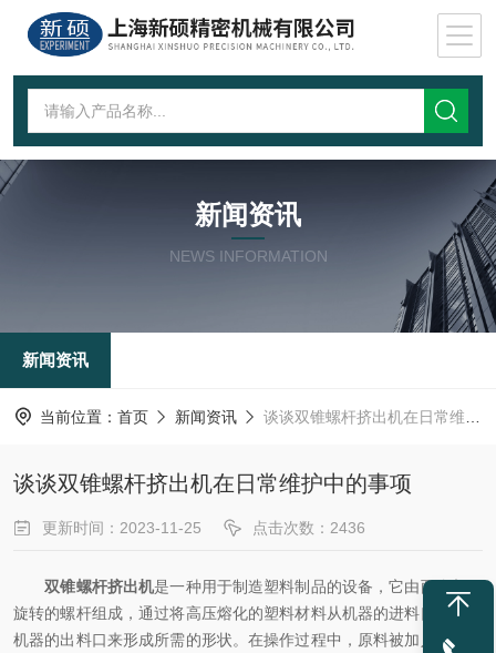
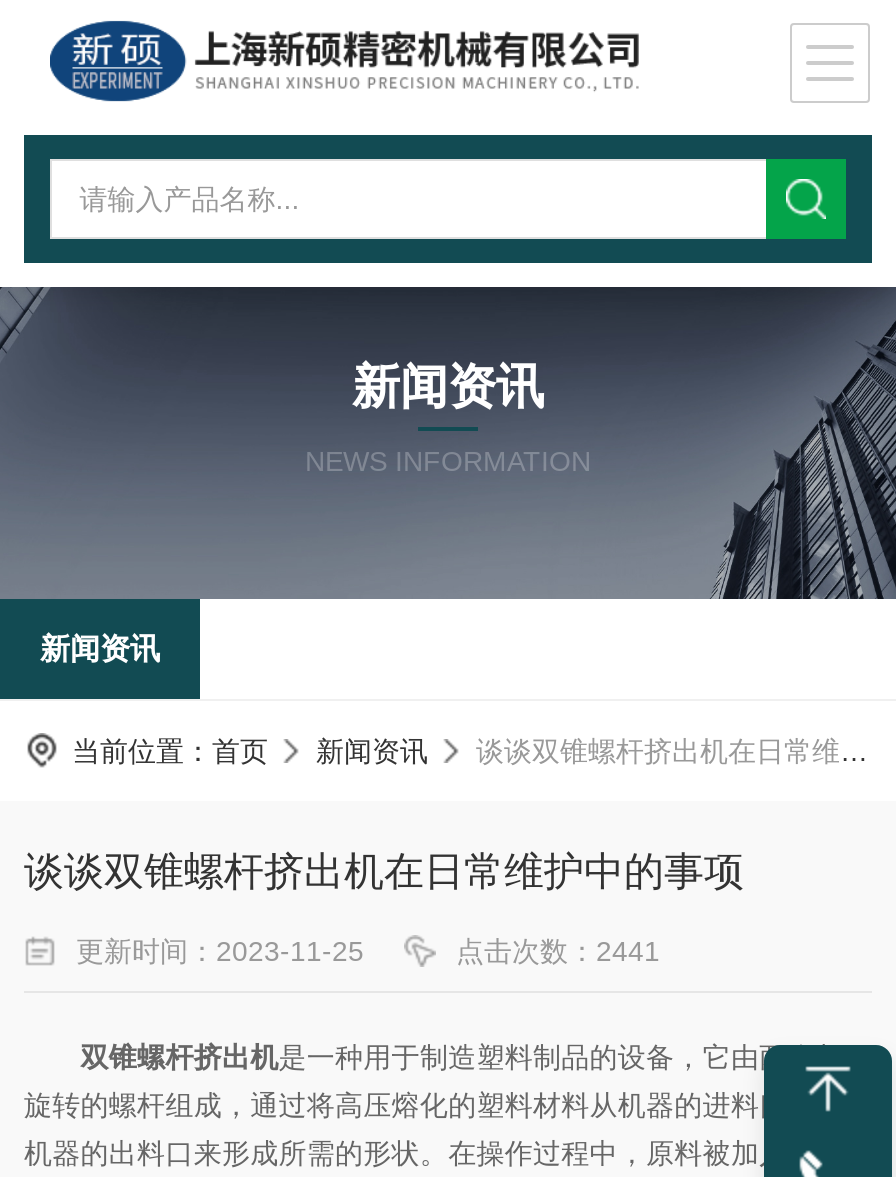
- 点击次数：2436
+ 点击次数：2441
